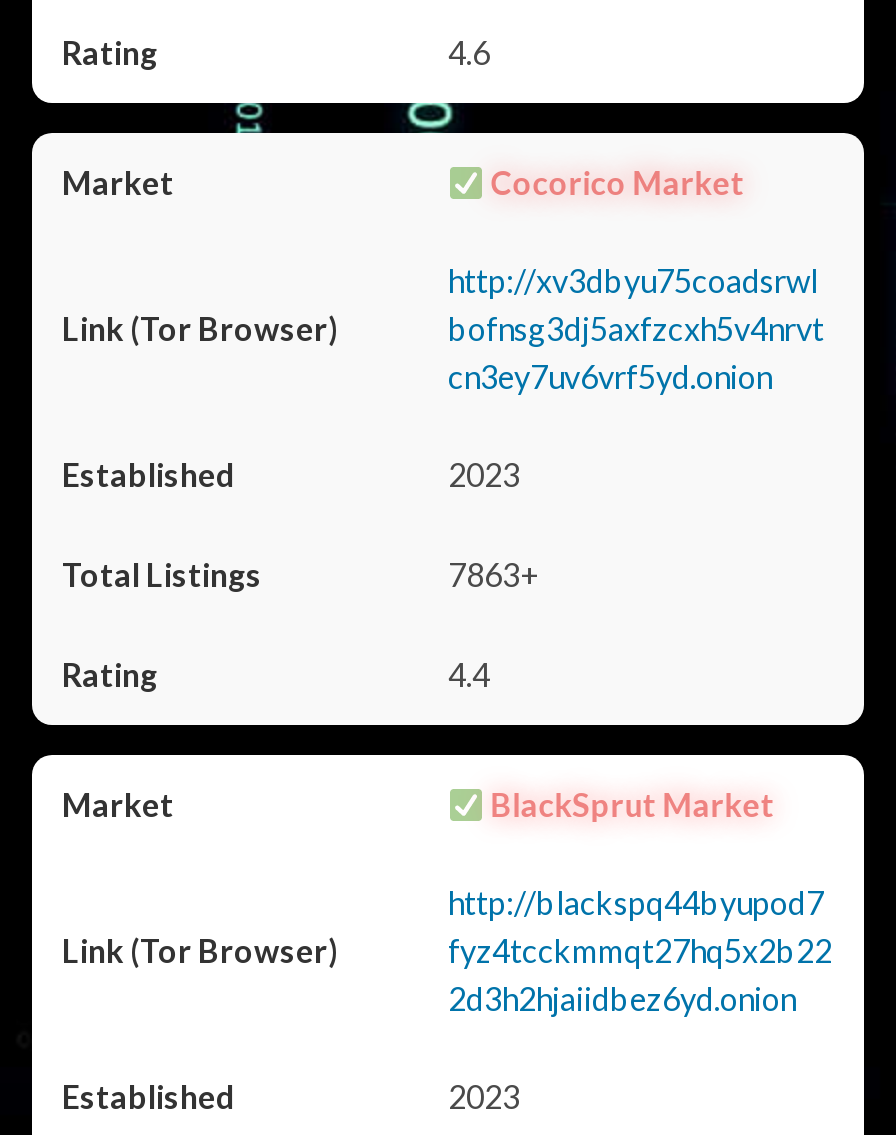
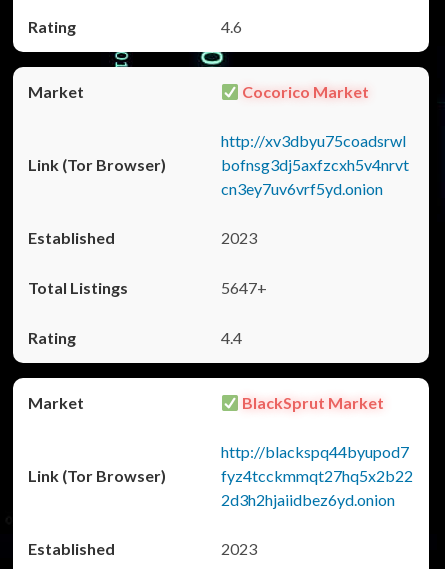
- 7863+
+ 5647+
